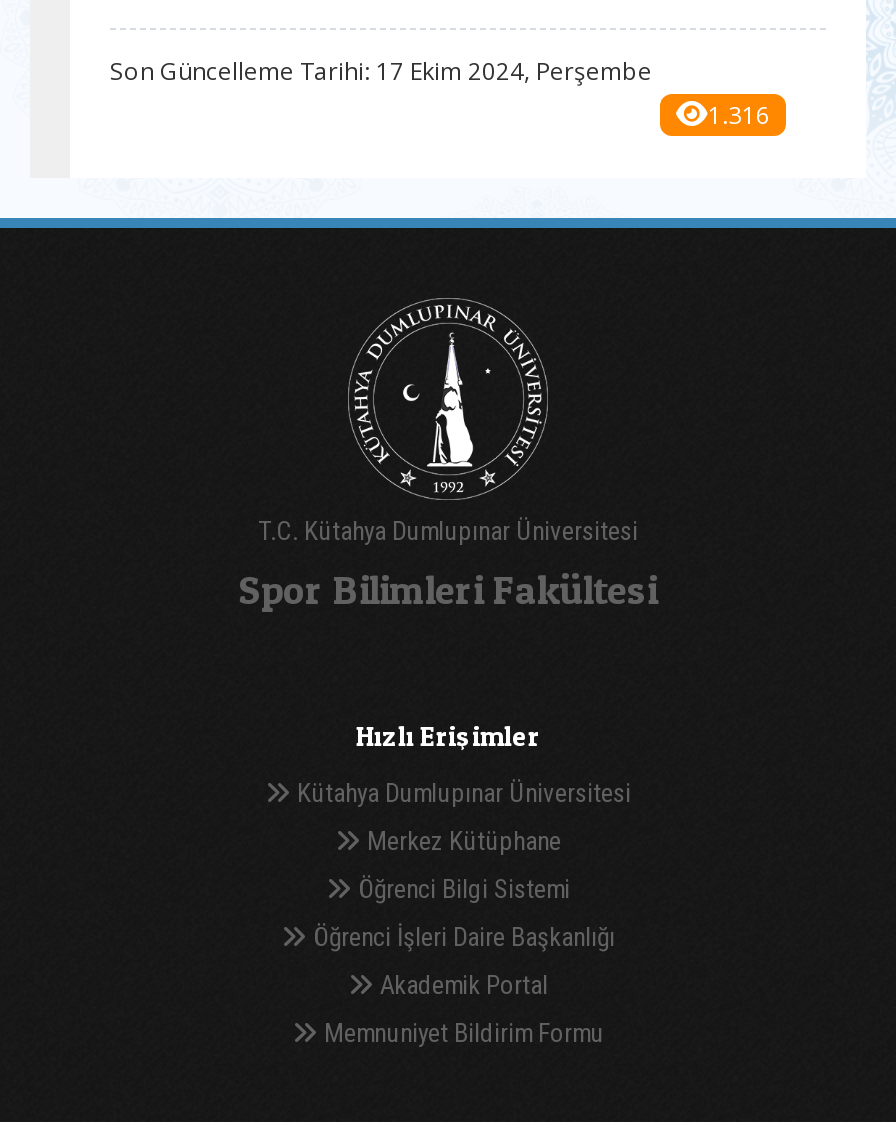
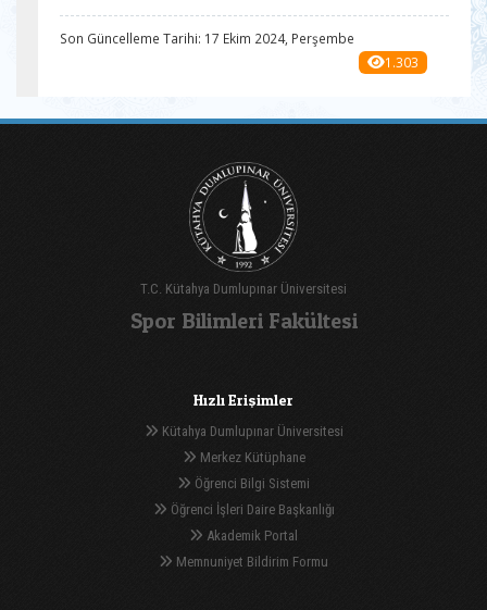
- 1.316
+ 1.303
